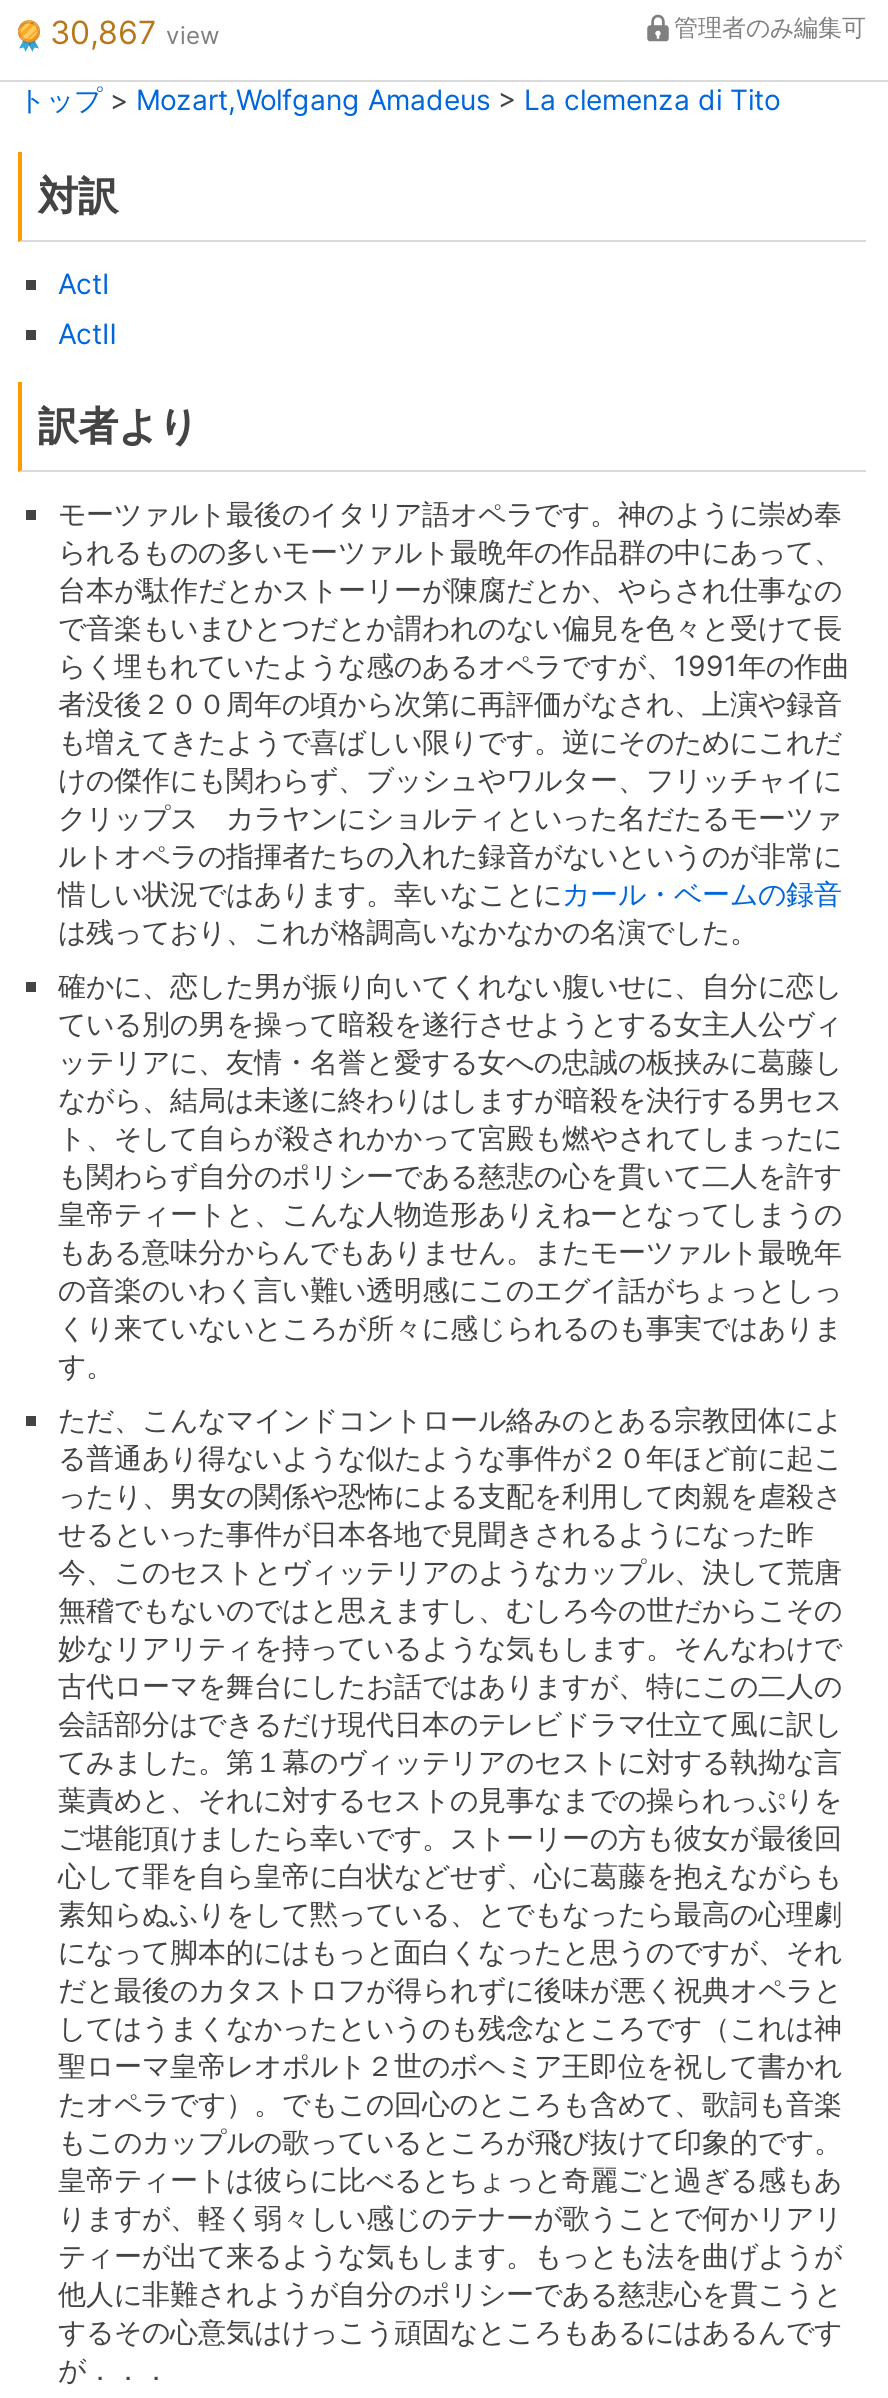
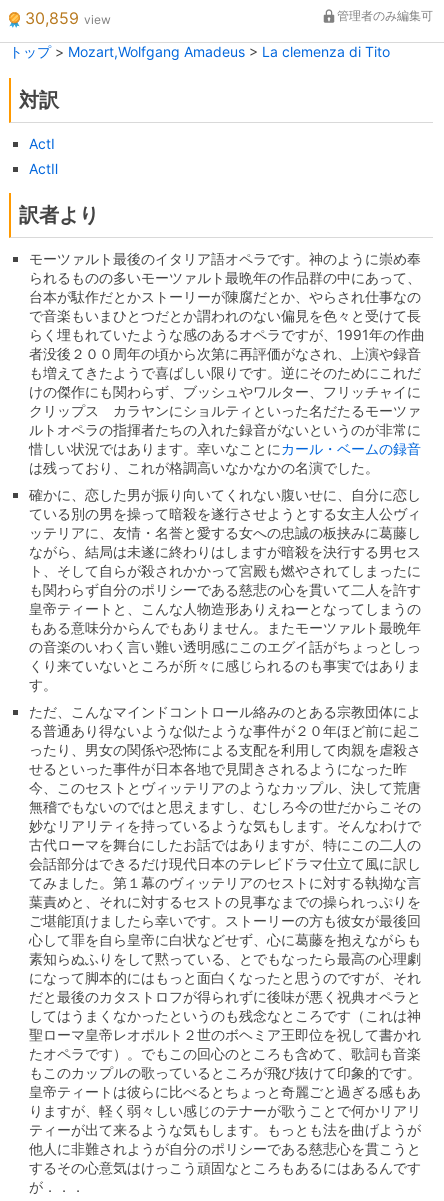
- 30,867 view
+ 30,859 view
